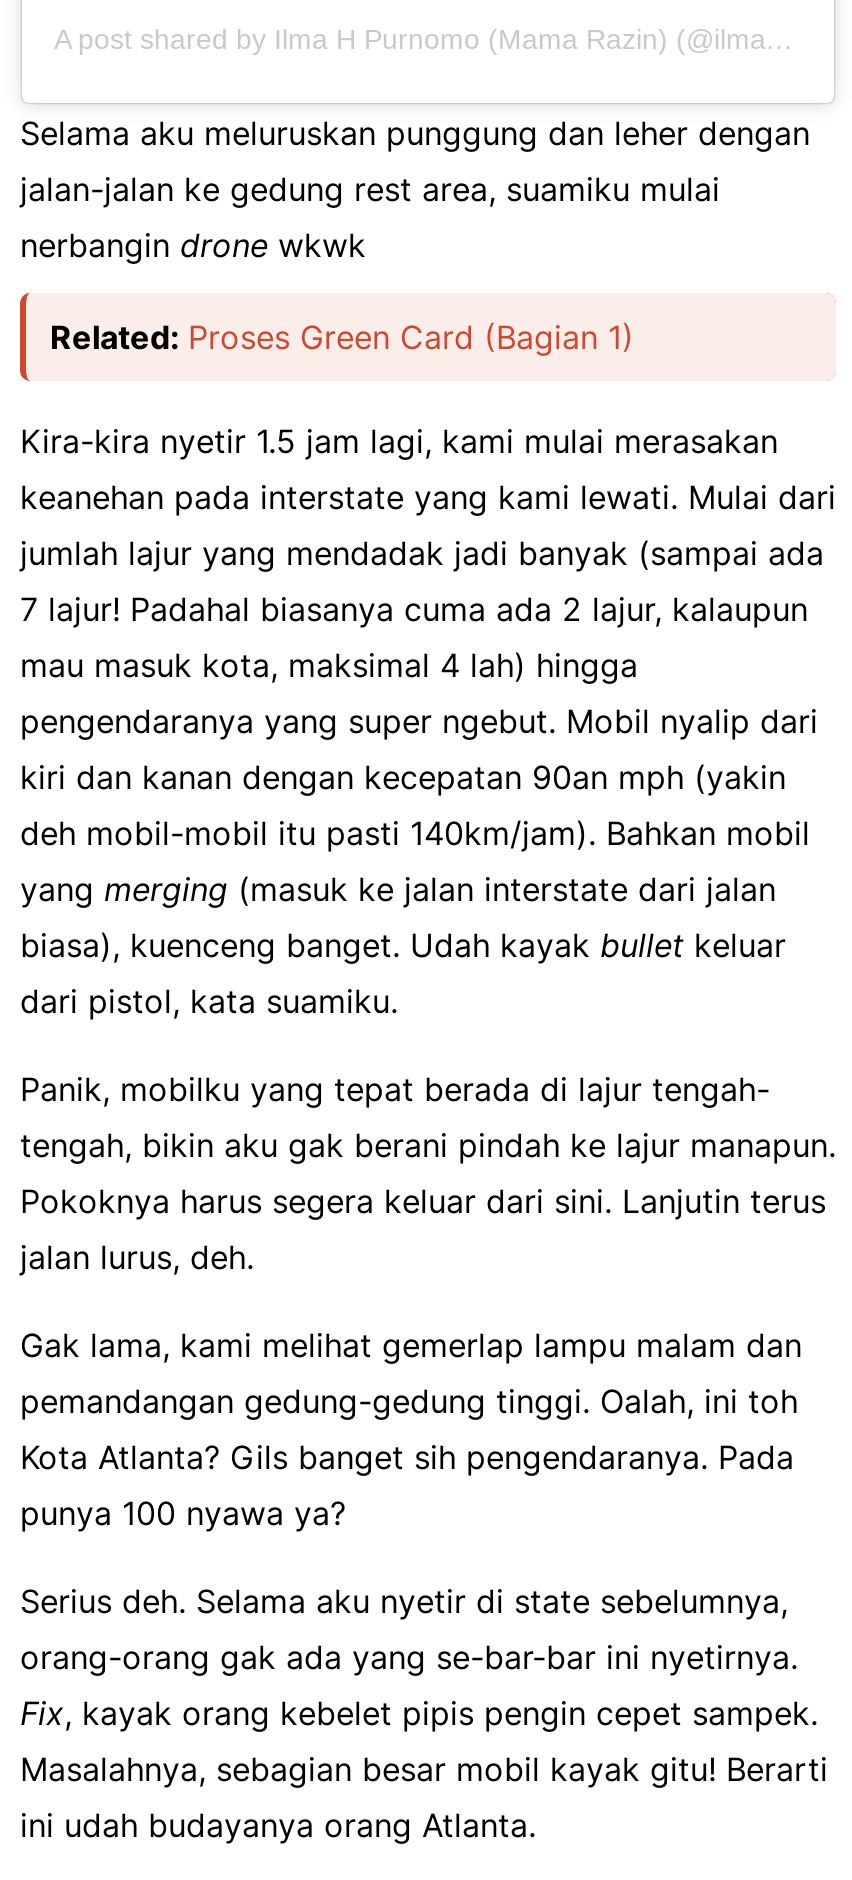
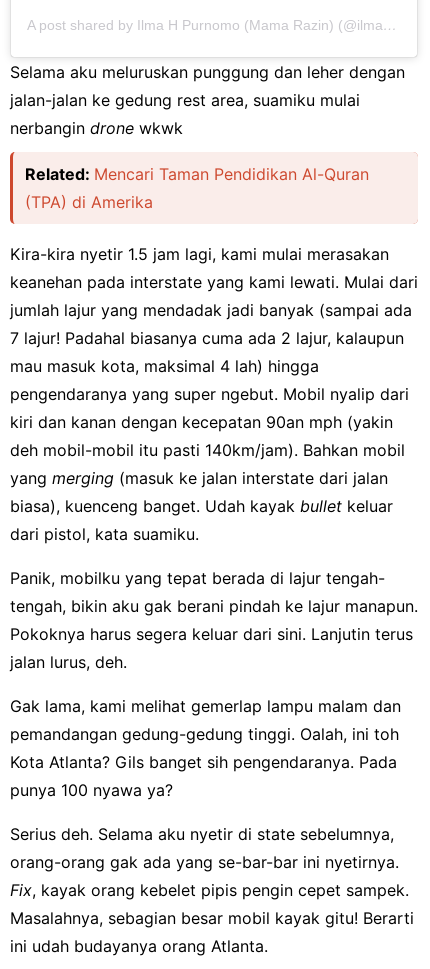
- Related: Proses Green Card (Bagian 1)
+ Related: Mencari Taman Pendidikan Al-Quran
+ (TPA) di Amerika
